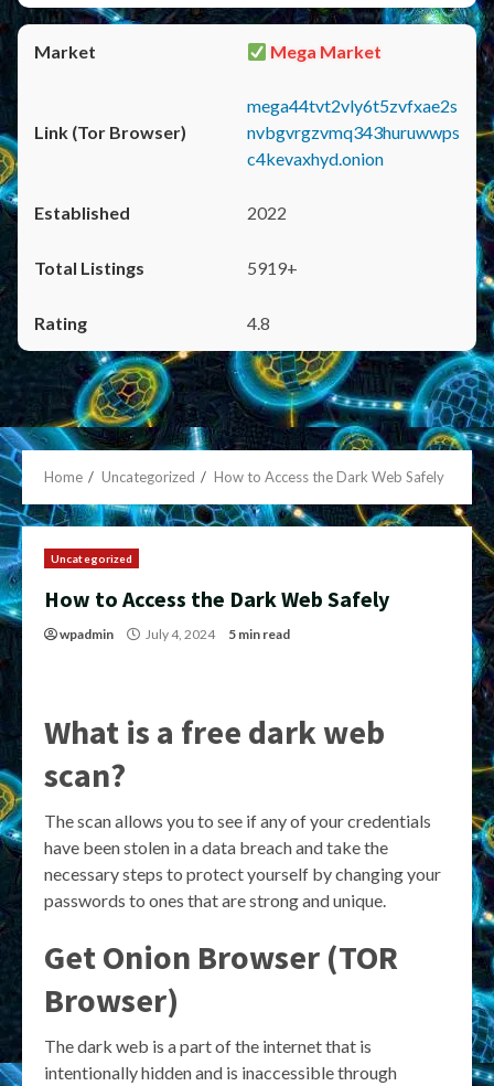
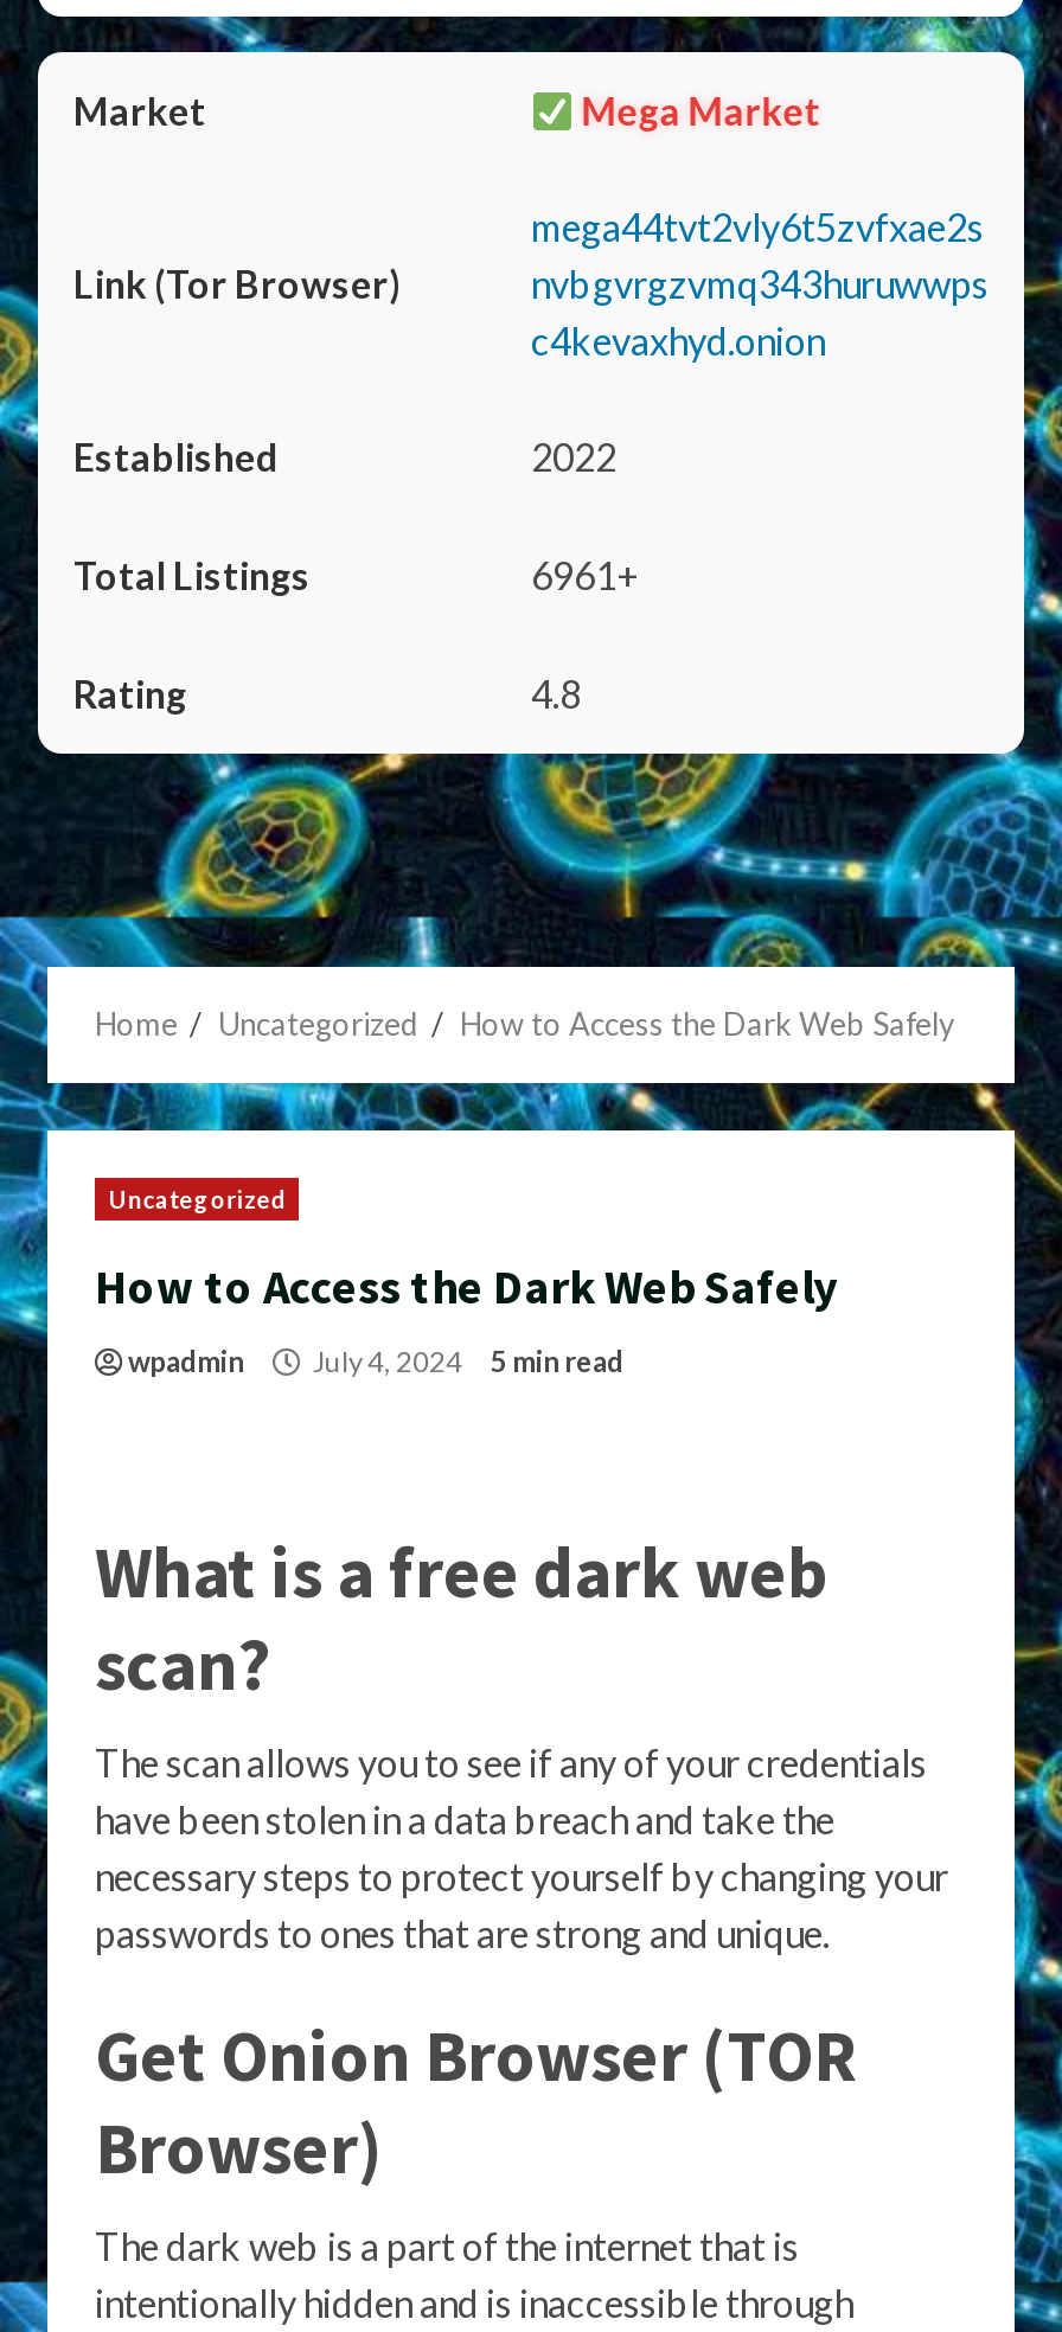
- 5919+
+ 6961+
